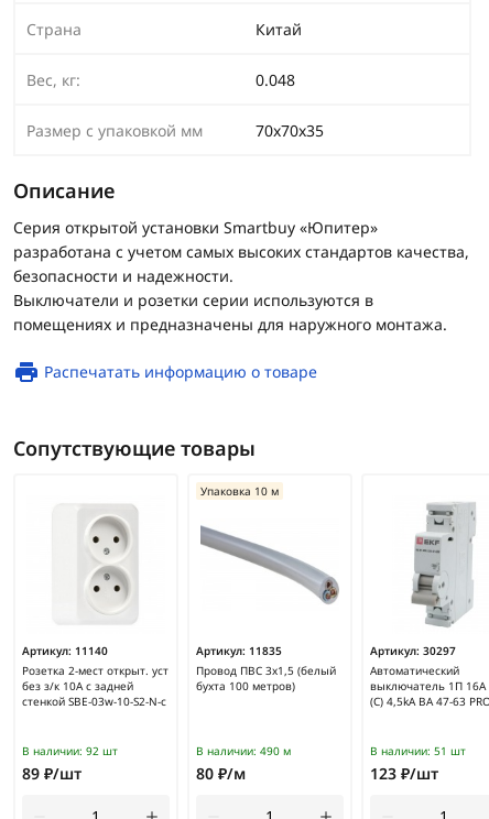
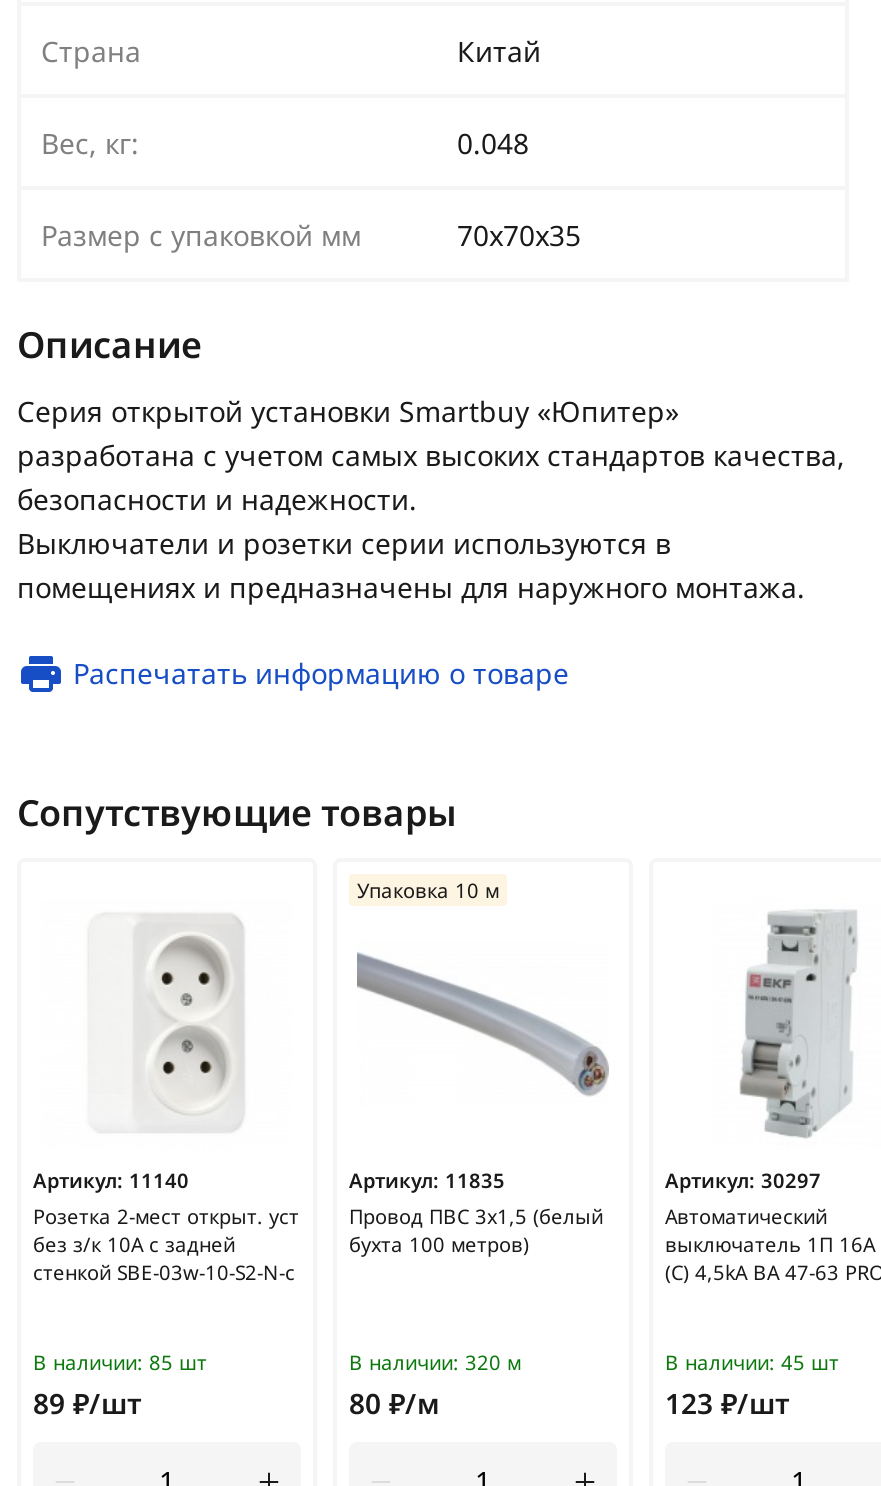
- В наличии: 92 шт
+ В наличии: 85 шт

- В наличии: 490 м
+ В наличии: 320 м

- В наличии: 51 шт
+ В наличии: 45 шт
